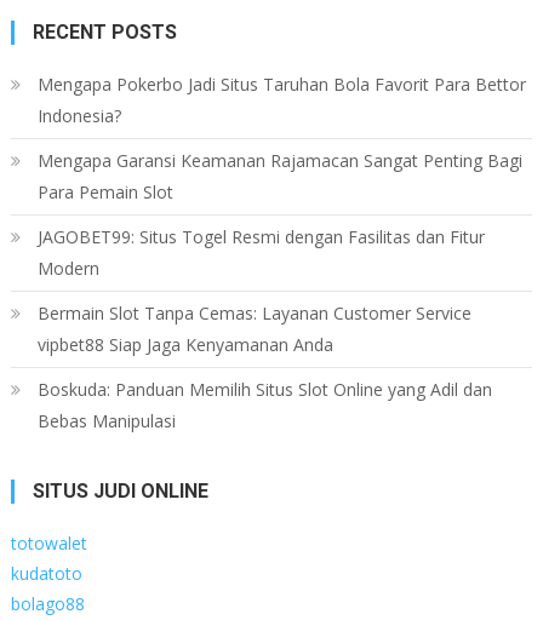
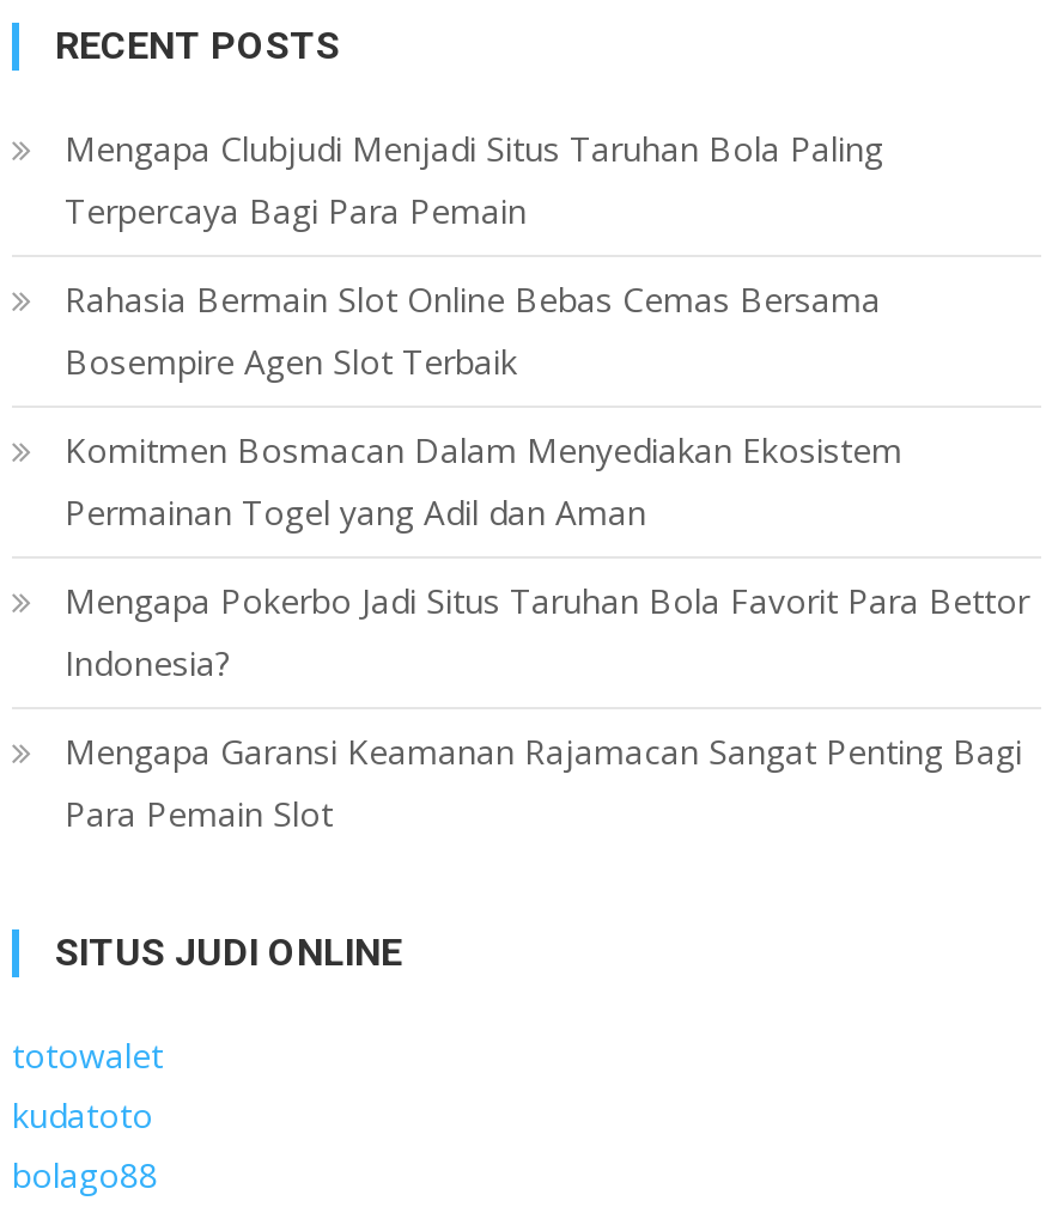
+ Mengapa Clubjudi Menjadi Situs Taruhan Bola Paling
+ Terpercaya Bagi Para Pemain
+ Rahasia Bermain Slot Online Bebas Cemas Bersama
+ Bosempire Agen Slot Terbaik
+ Komitmen Bosmacan Dalam Menyediakan Ekosistem
+ Permainan Togel yang Adil dan Aman

moved down: Mengapa Pokerbo Jadi Situs Taruhan Bola Favorit Para Bettor | Indonesia? | Mengapa Garansi Keamanan Rajamacan Sangat Penting Bagi | Para Pemain Slot

- JAGOBET99: Situs Togel Resmi dengan Fasilitas dan Fitur
- Modern
- Bermain Slot Tanpa Cemas: Layanan Customer Service
- vipbet88 Siap Jaga Kenyamanan Anda
- Boskuda: Panduan Memilih Situs Slot Online yang Adil dan
- Bebas Manipulasi
